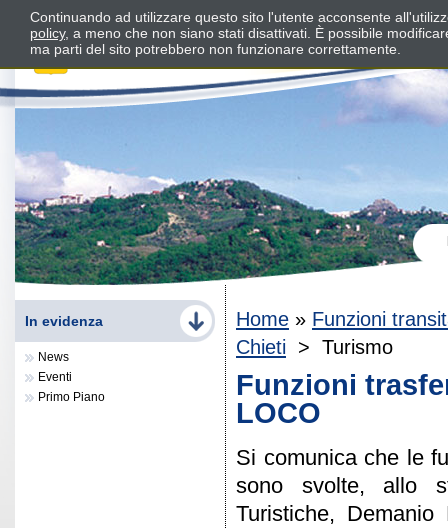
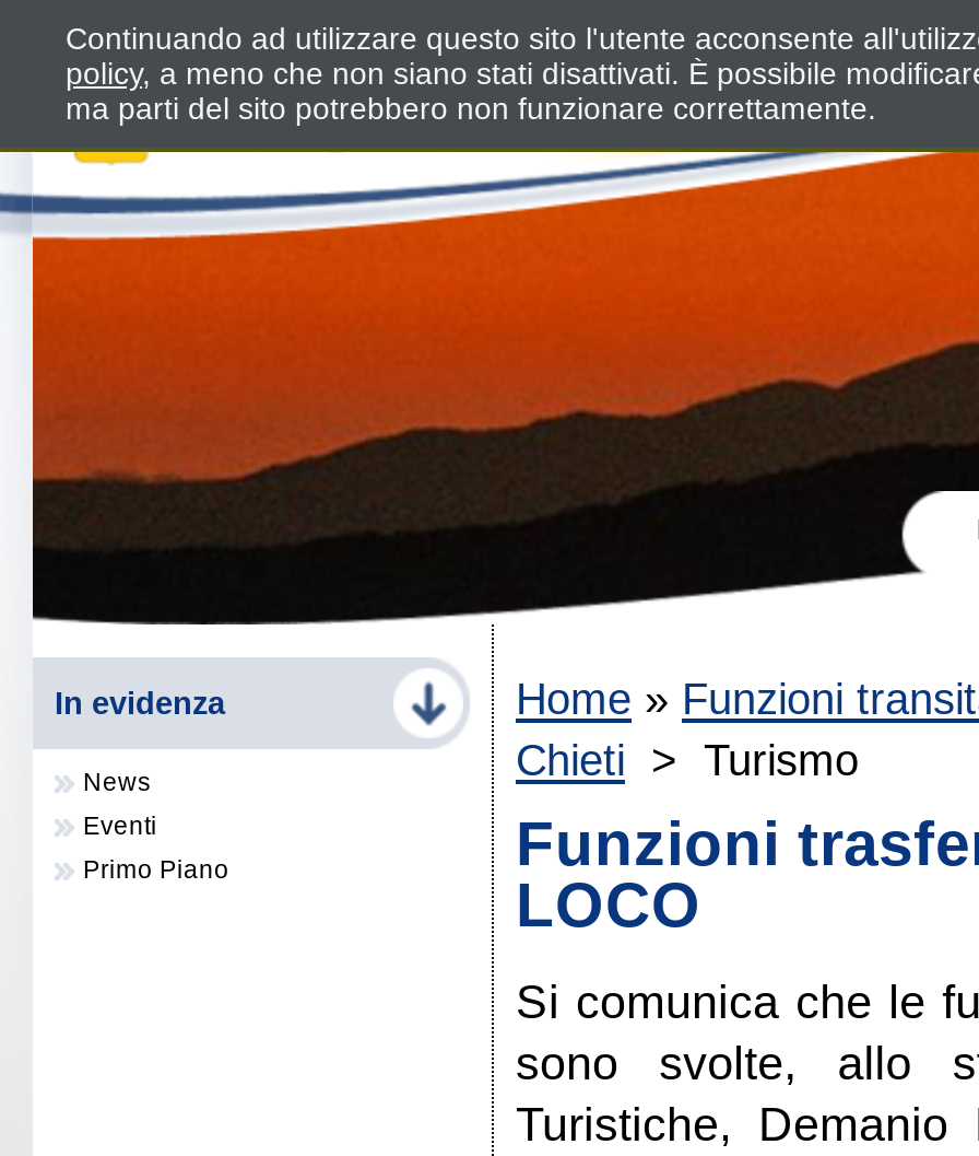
- [image]
+ [image]
